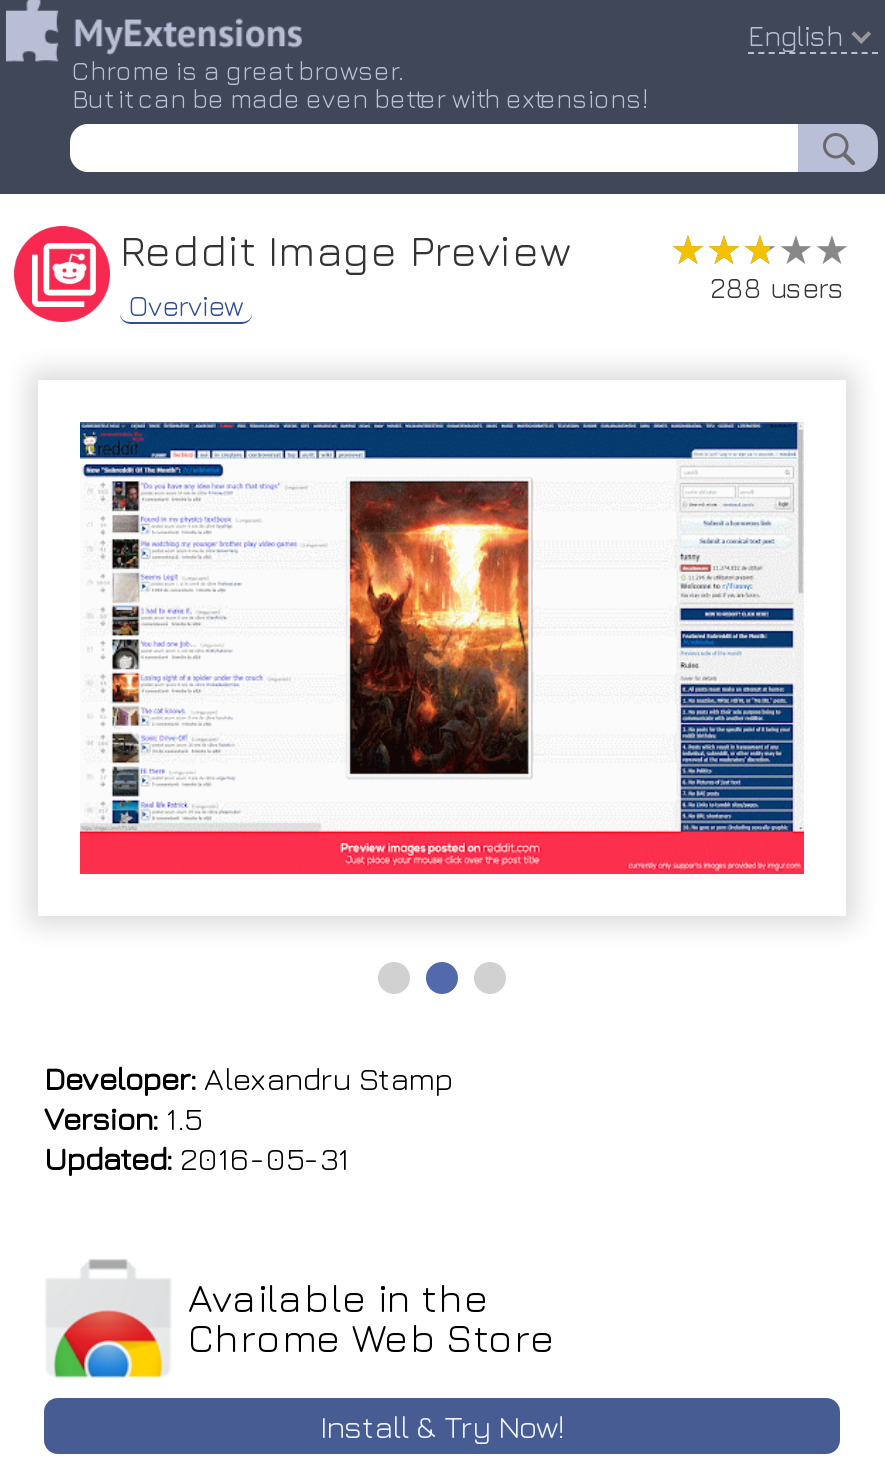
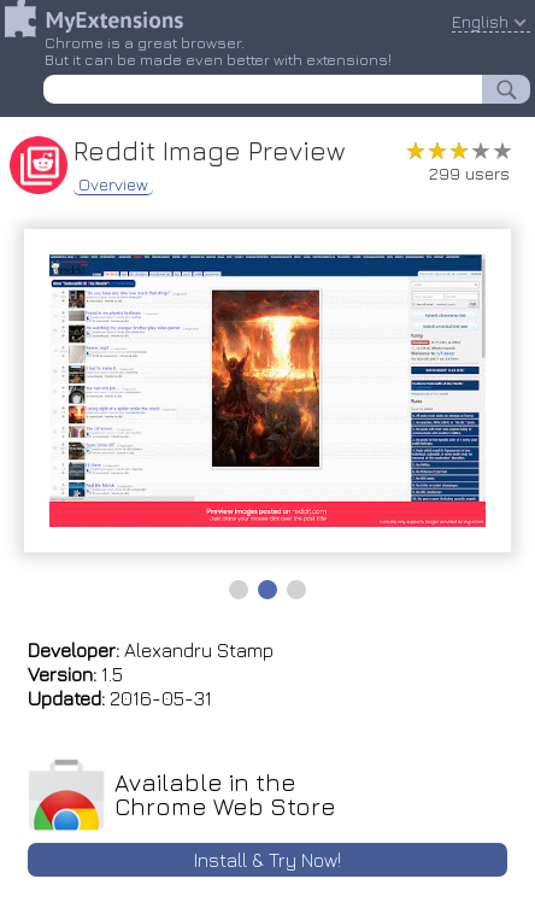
- 288 users
+ 299 users
